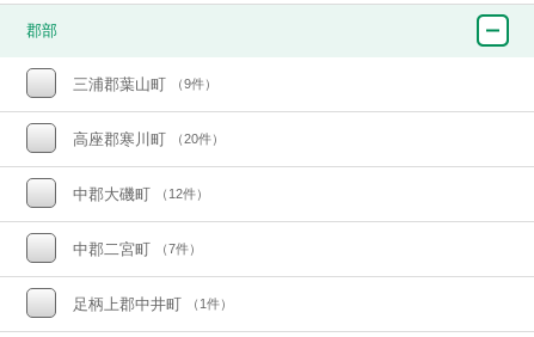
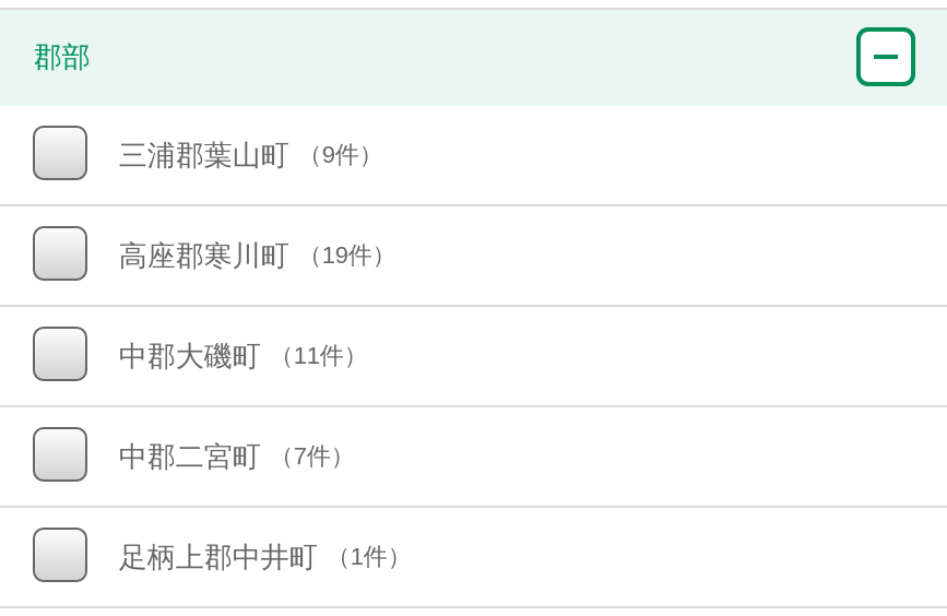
- 高座郡寒川町 （20件）
+ 高座郡寒川町 （19件）

- 中郡大磯町 （12件）
+ 中郡大磯町 （11件）
